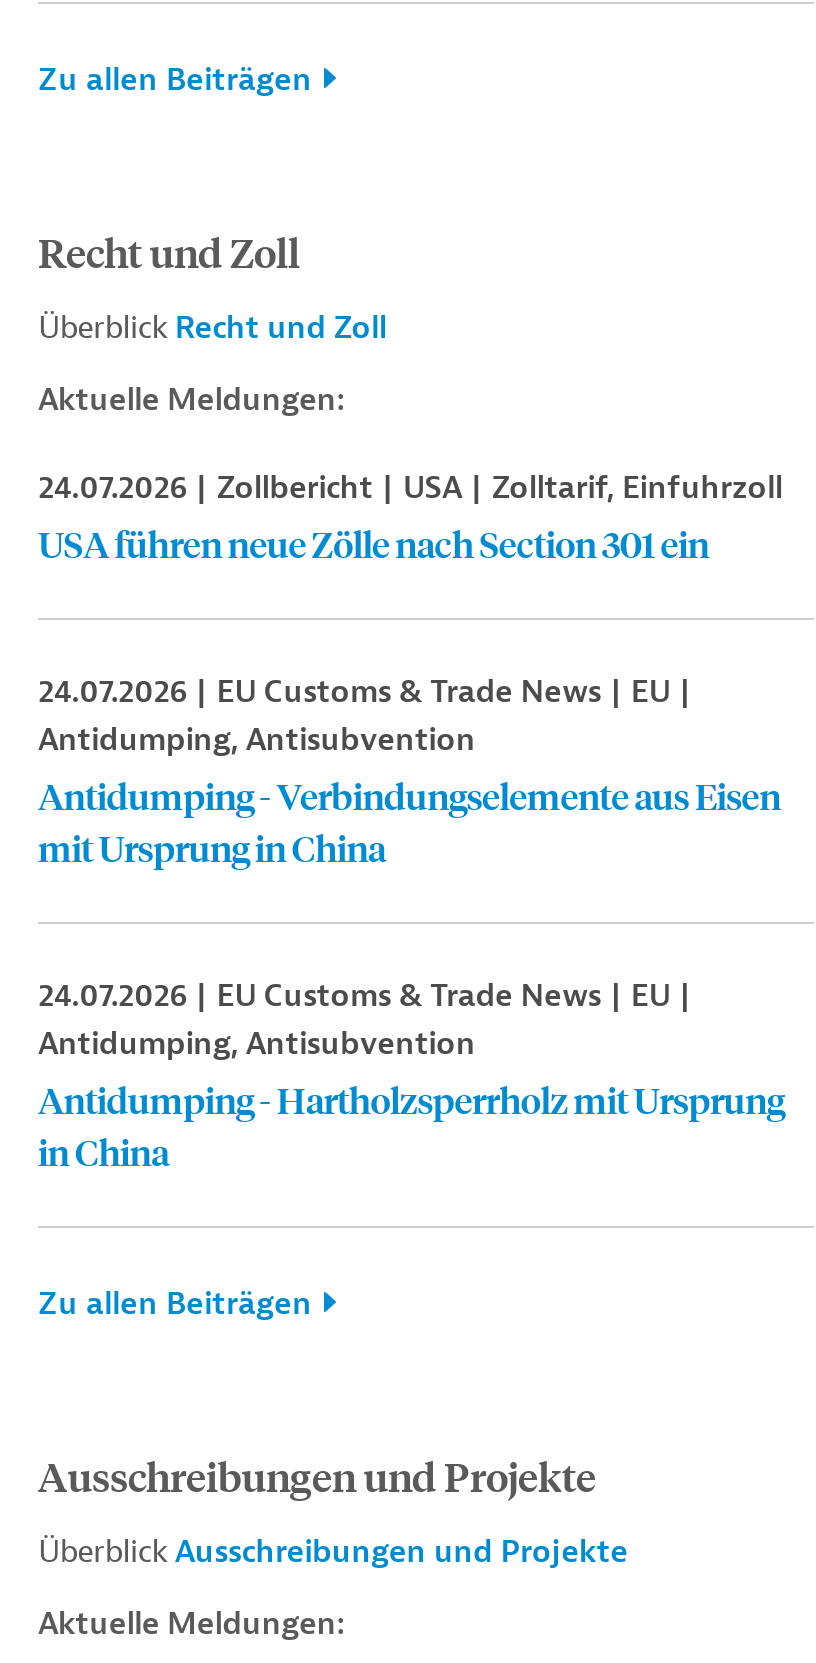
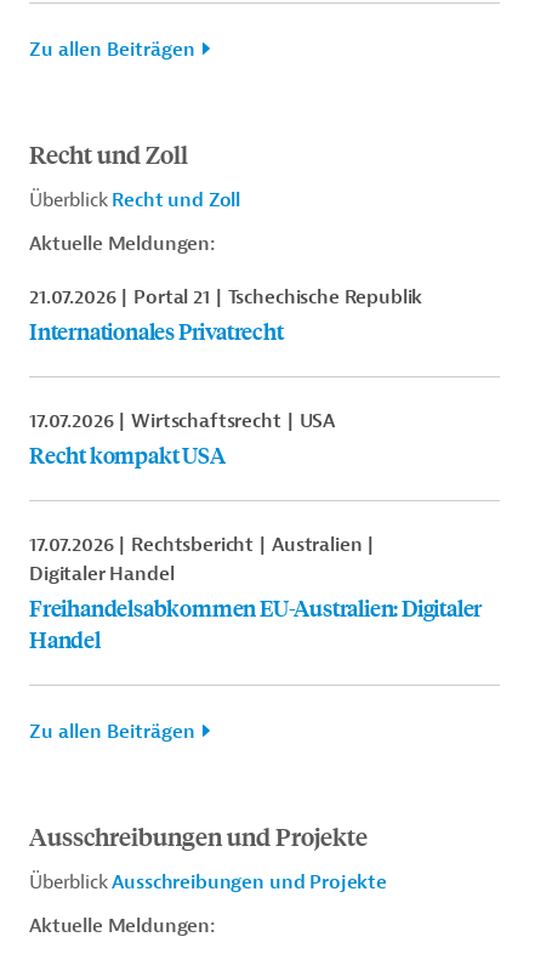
- 24.07.2026
- Zollbericht
+ 21.07.2026
+ Portal 21
+ Tschechische Republik
+ Internationales Privatrecht
+ 17.07.2026
+ Wirtschaftsrecht

- Zolltarif, Einfuhrzoll
- USA führen neue Zölle nach Section 301 ein
- 24.07.2026
- EU Customs & Trade News
- EU
- Antidumping, Antisubvention
- Antidumping - Verbindungselemente aus Eisen
- mit Ursprung in China
- 24.07.2026
- EU Customs & Trade News
- EU
- Antidumping, Antisubvention
- Antidumping - Hartholzsperrholz mit Ursprung
- in China
+ Recht kompakt USA
+ 17.07.2026
+ Rechtsbericht
+ Australien
+ Digitaler Handel
+ Freihandelsabkommen EU-Australien: Digitaler
+ Handel

moved down: USA
